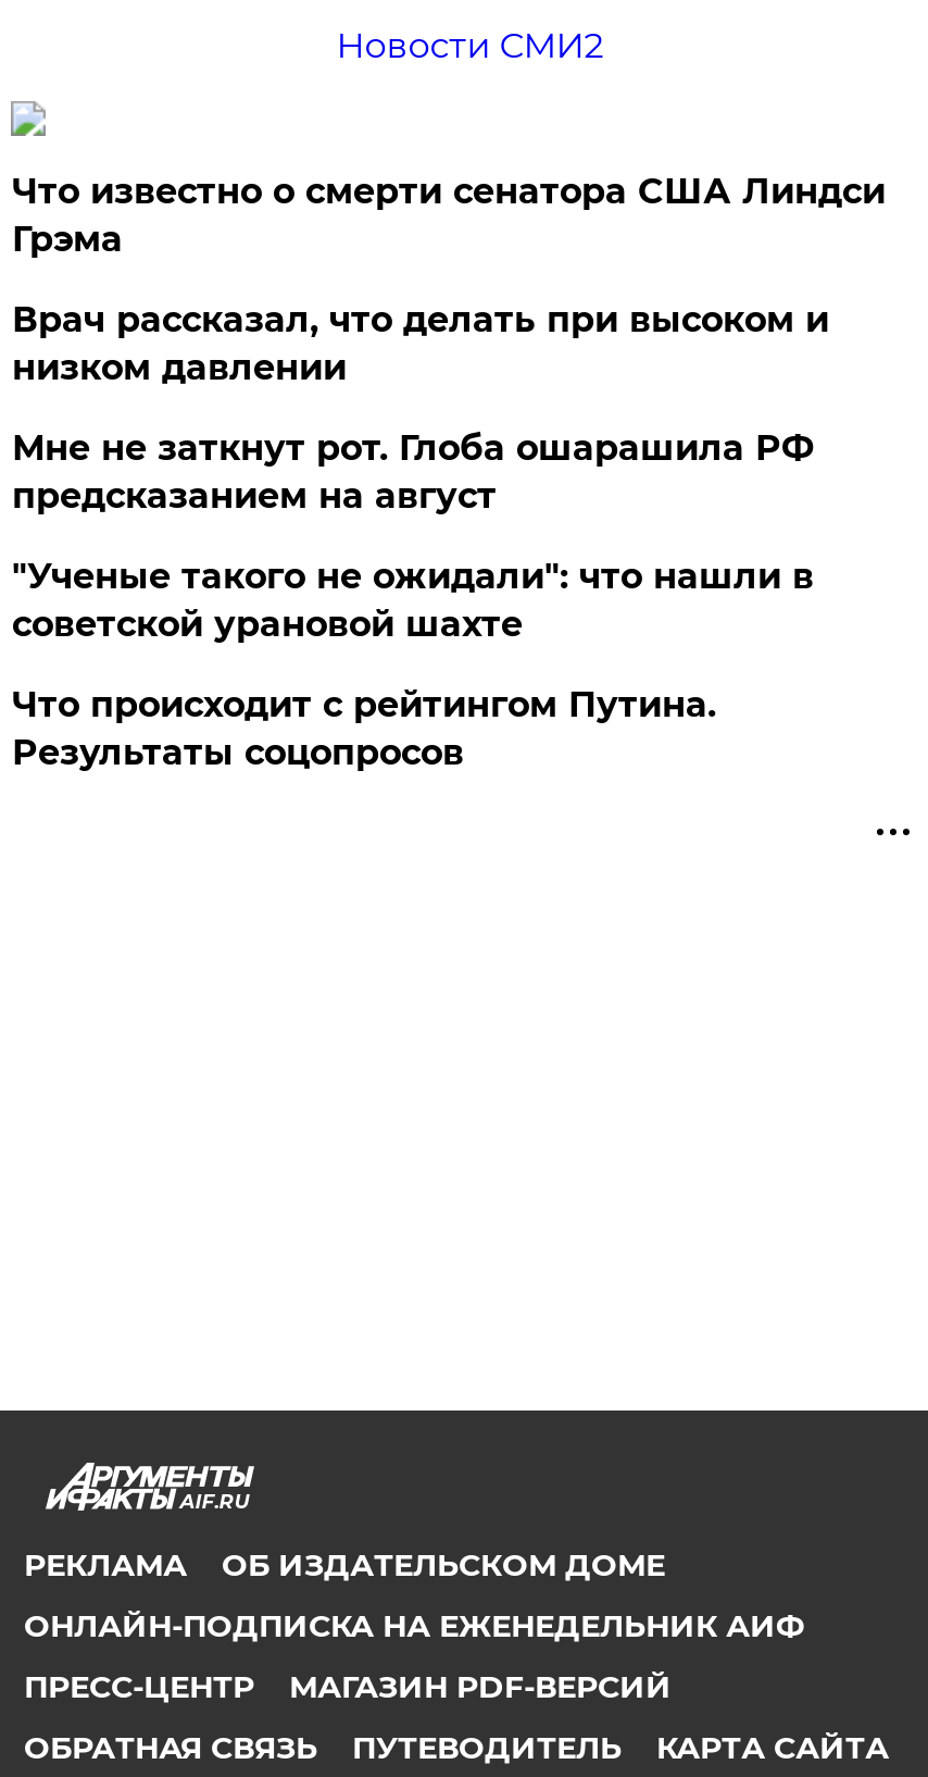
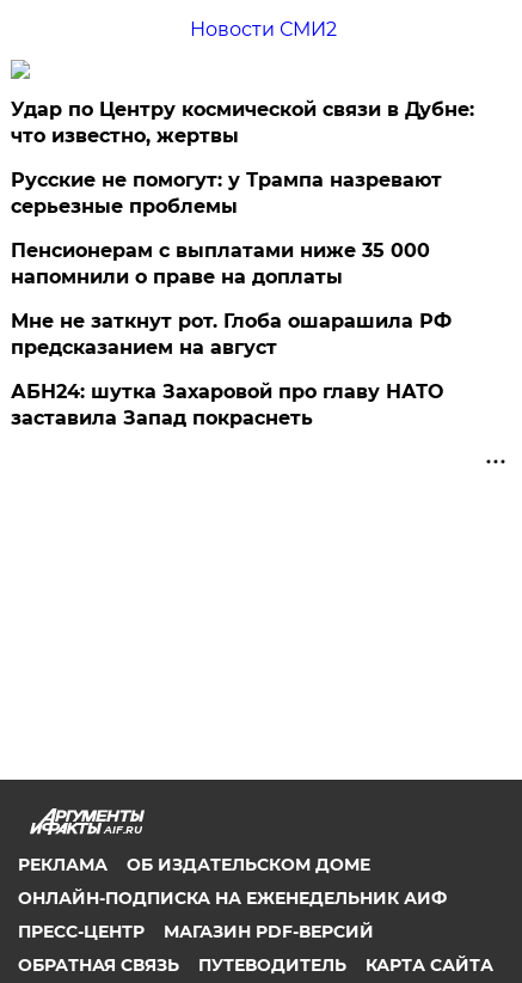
- Что известно о смерти сенатора США Линдси
- Грэма
- Врач рассказал, что делать при высоком и
- низком давлении
+ Удар по Центру космической связи в Дубне:
+ что известно, жертвы
+ Русские не помогут: у Трампа назревают
+ серьезные проблемы
+ Пенсионерам с выплатами ниже 35 000
+ напомнили о праве на доплаты

moved down: Мне не заткнут рот. Глоба ошарашила РФ | предсказанием на август

- "Ученые такого не ожидали": что нашли в
- советской урановой шахте
- Что происходит с рейтингом Путина.
- Результаты соцопросов
+ АБН24: шутка Захаровой про главу НАТО
+ заставила Запад покраснеть
